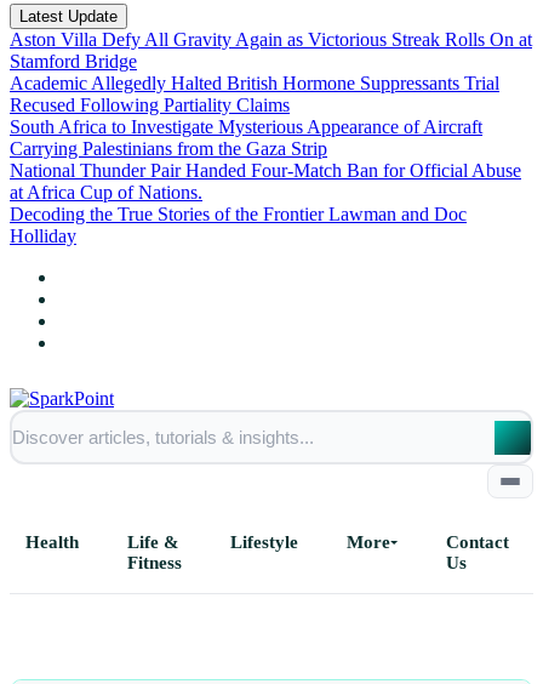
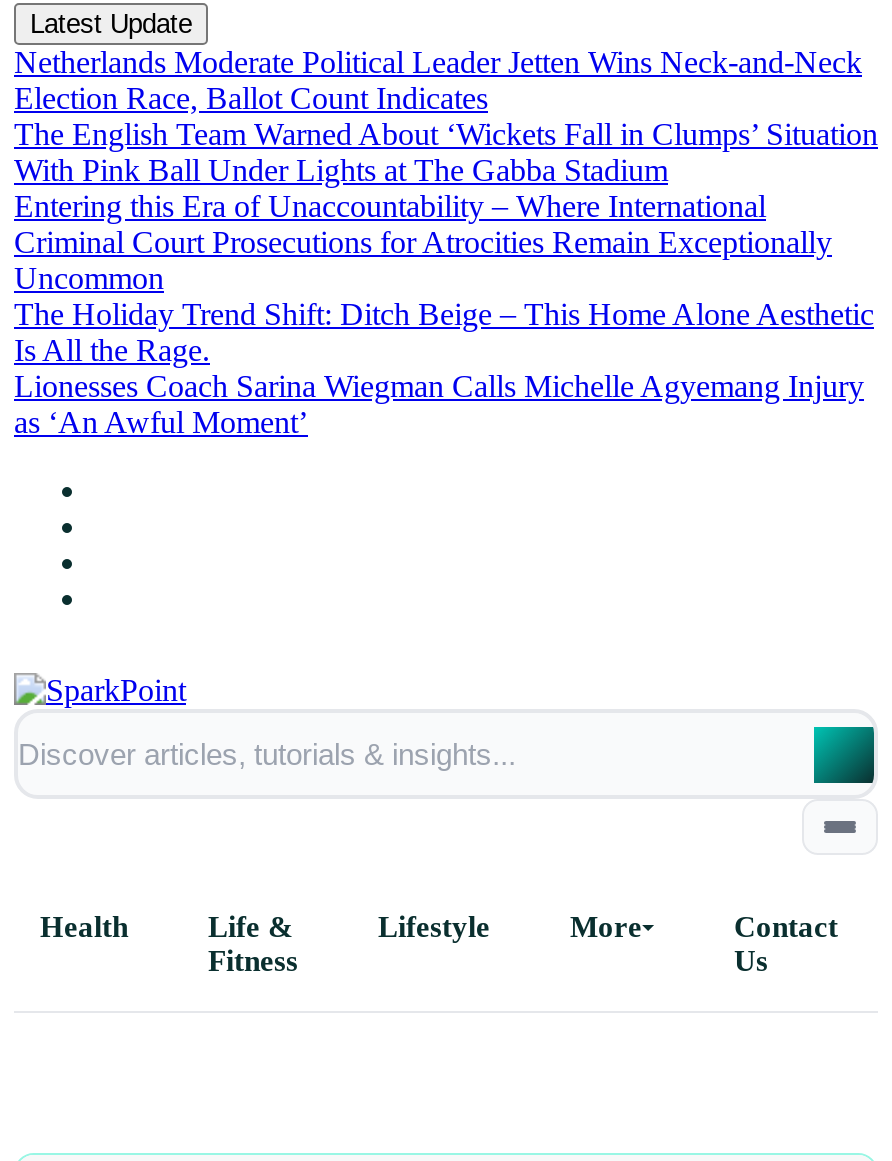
- Aston Villa Defy All Gravity Again as Victorious Streak Rolls On at
- Stamford Bridge
- Academic Allegedly Halted British Hormone Suppressants Trial
- Recused Following Partiality Claims
- South Africa to Investigate Mysterious Appearance of Aircraft
- Carrying Palestinians from the Gaza Strip
- National Thunder Pair Handed Four-Match Ban for Official Abuse
- at Africa Cup of Nations.
- Decoding the True Stories of the Frontier Lawman and Doc
- Holliday
+ Netherlands Moderate Political Leader Jetten Wins Neck-and-Neck
+ Election Race, Ballot Count Indicates
+ The English Team Warned About ‘Wickets Fall in Clumps’ Situation
+ With Pink Ball Under Lights at The Gabba Stadium
+ Entering this Era of Unaccountability – Where International
+ Criminal Court Prosecutions for Atrocities Remain Exceptionally
+ Uncommon
+ The Holiday Trend Shift: Ditch Beige – This Home Alone Aesthetic
+ Is All the Rage.
+ Lionesses Coach Sarina Wiegman Calls Michelle Agyemang Injury
+ as ‘An Awful Moment’
